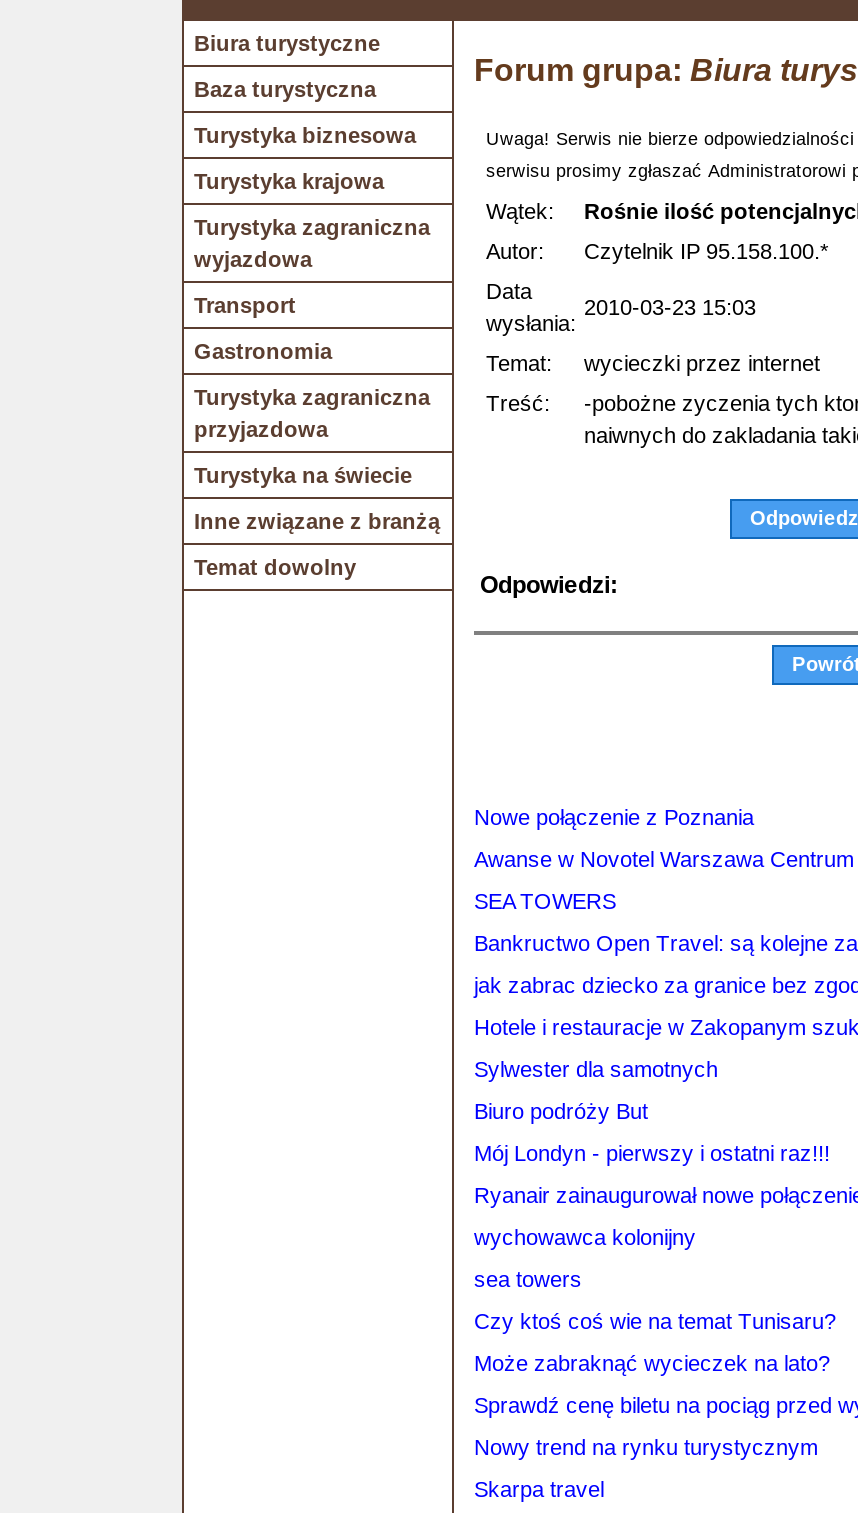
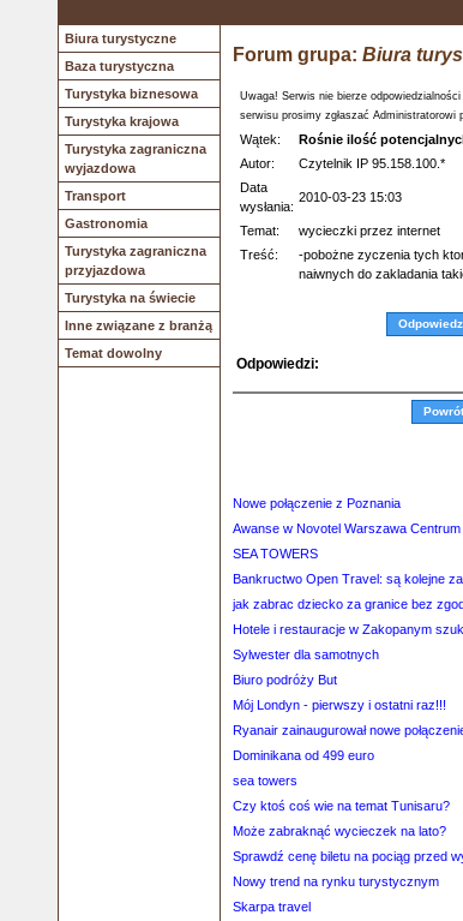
- wychowawca kolonijny
+ Dominikana od 499 euro
